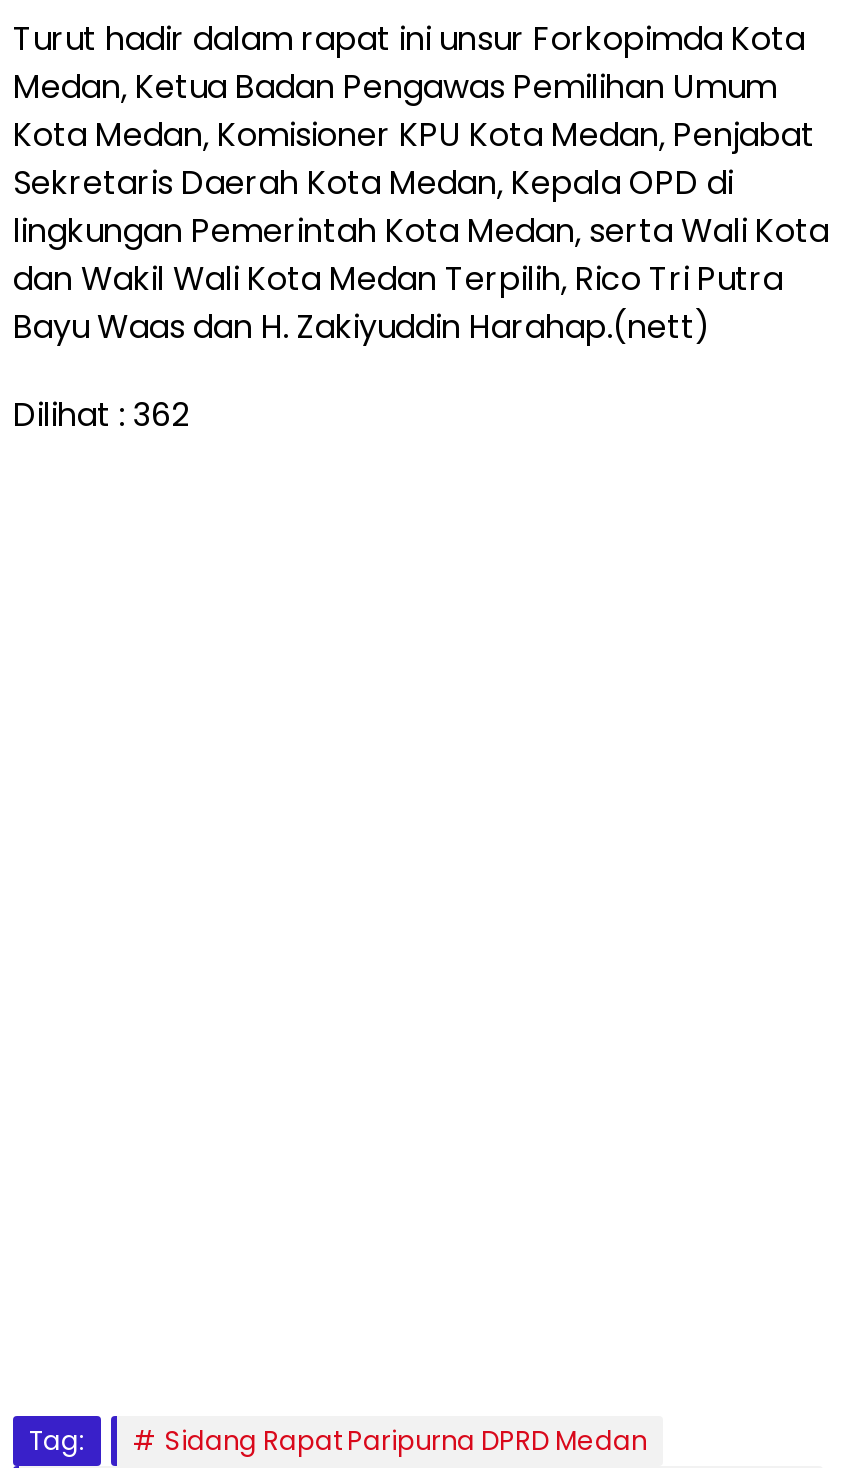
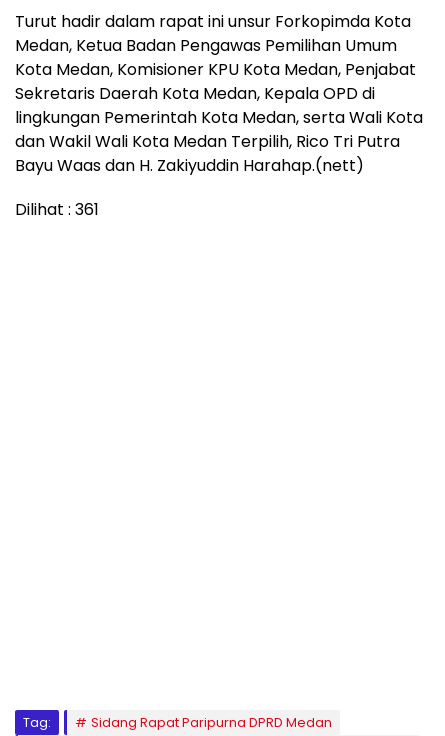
- Dilihat : 362
+ Dilihat : 361
